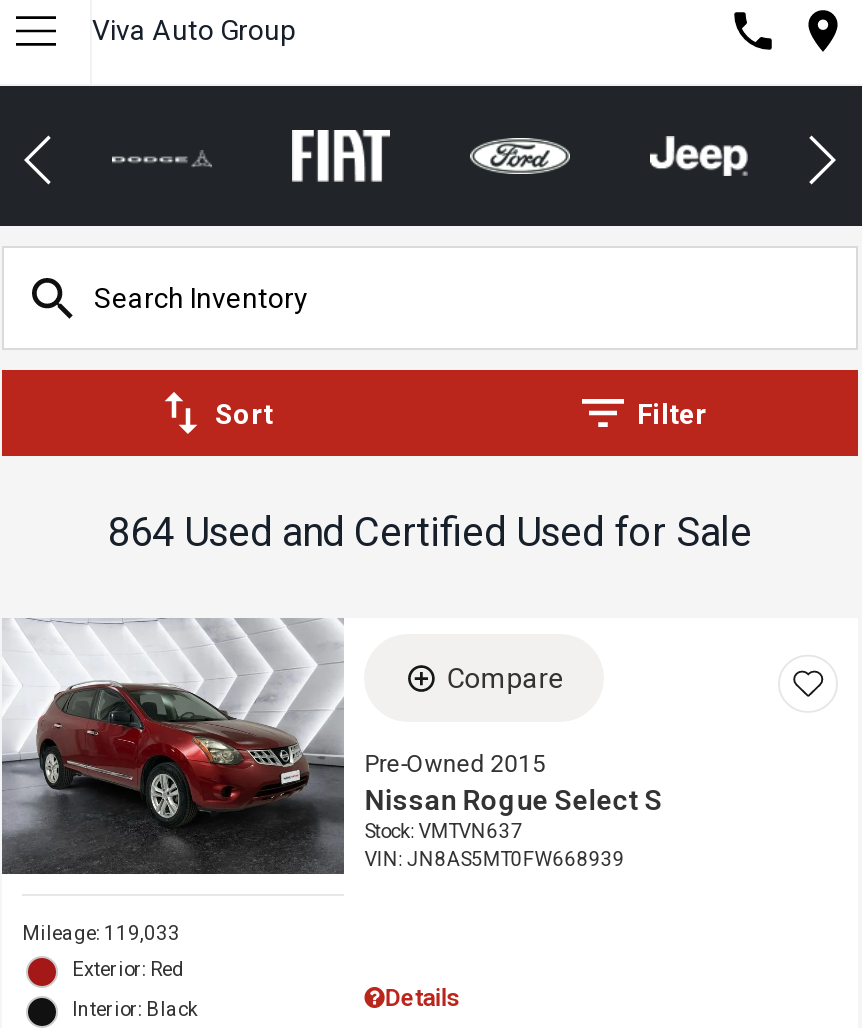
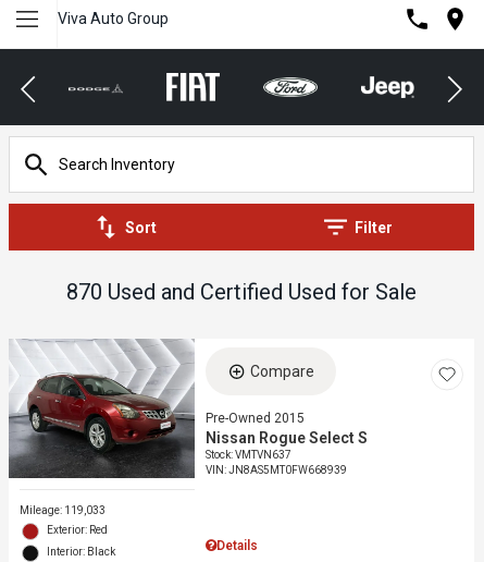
- 864 Used and Certified Used for Sale
+ 870 Used and Certified Used for Sale
